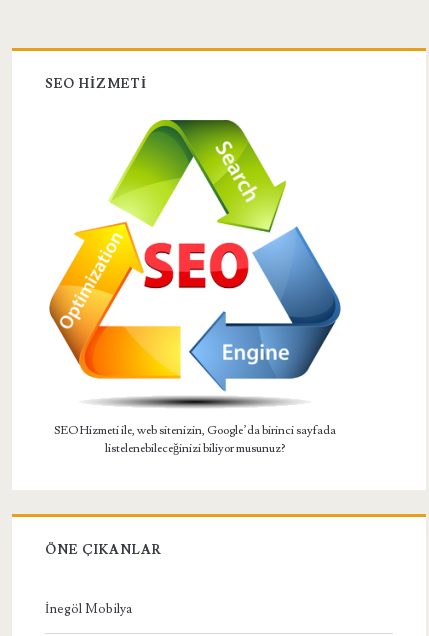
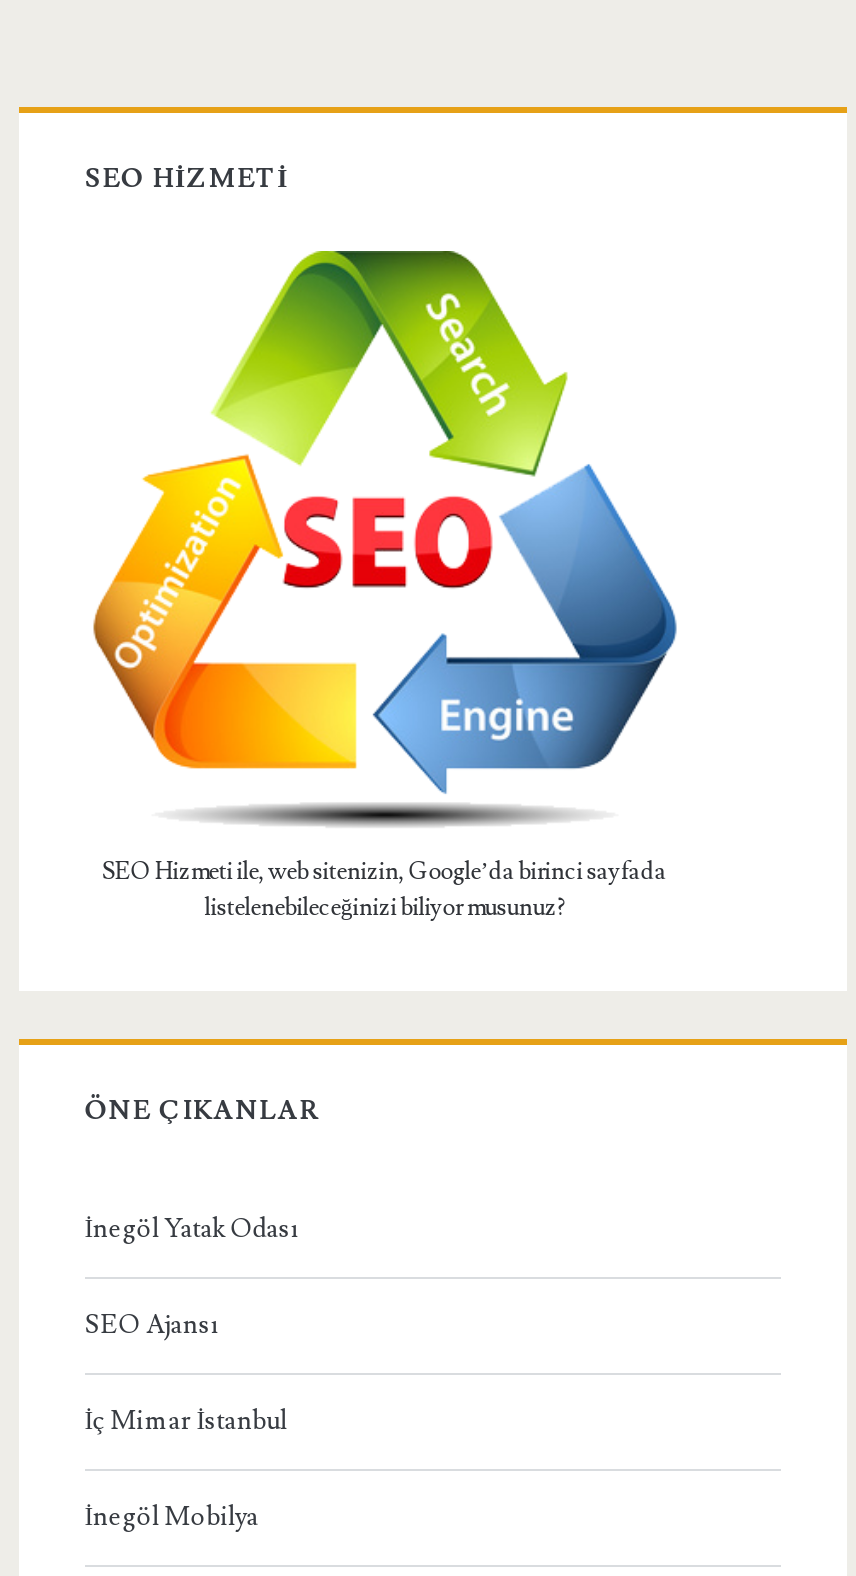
+ İnegöl Yatak Odası
+ SEO Ajansı
+ İç Mimar İstanbul
